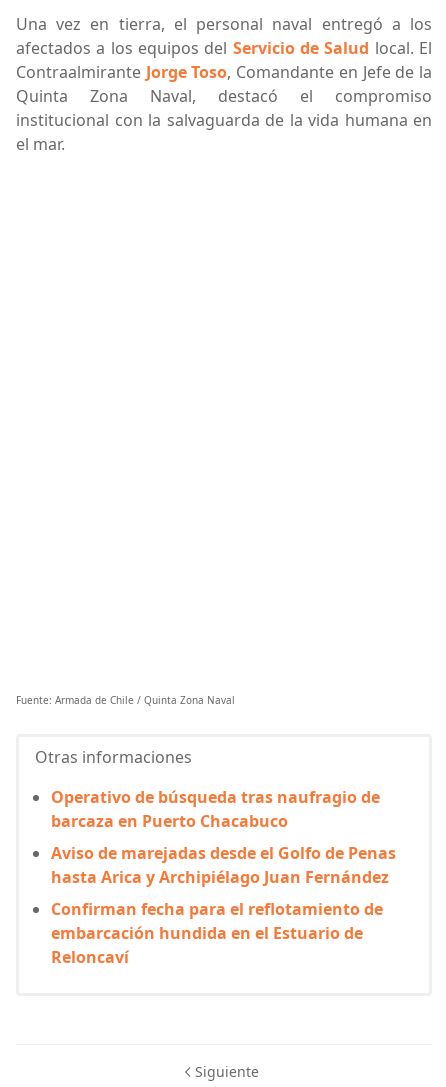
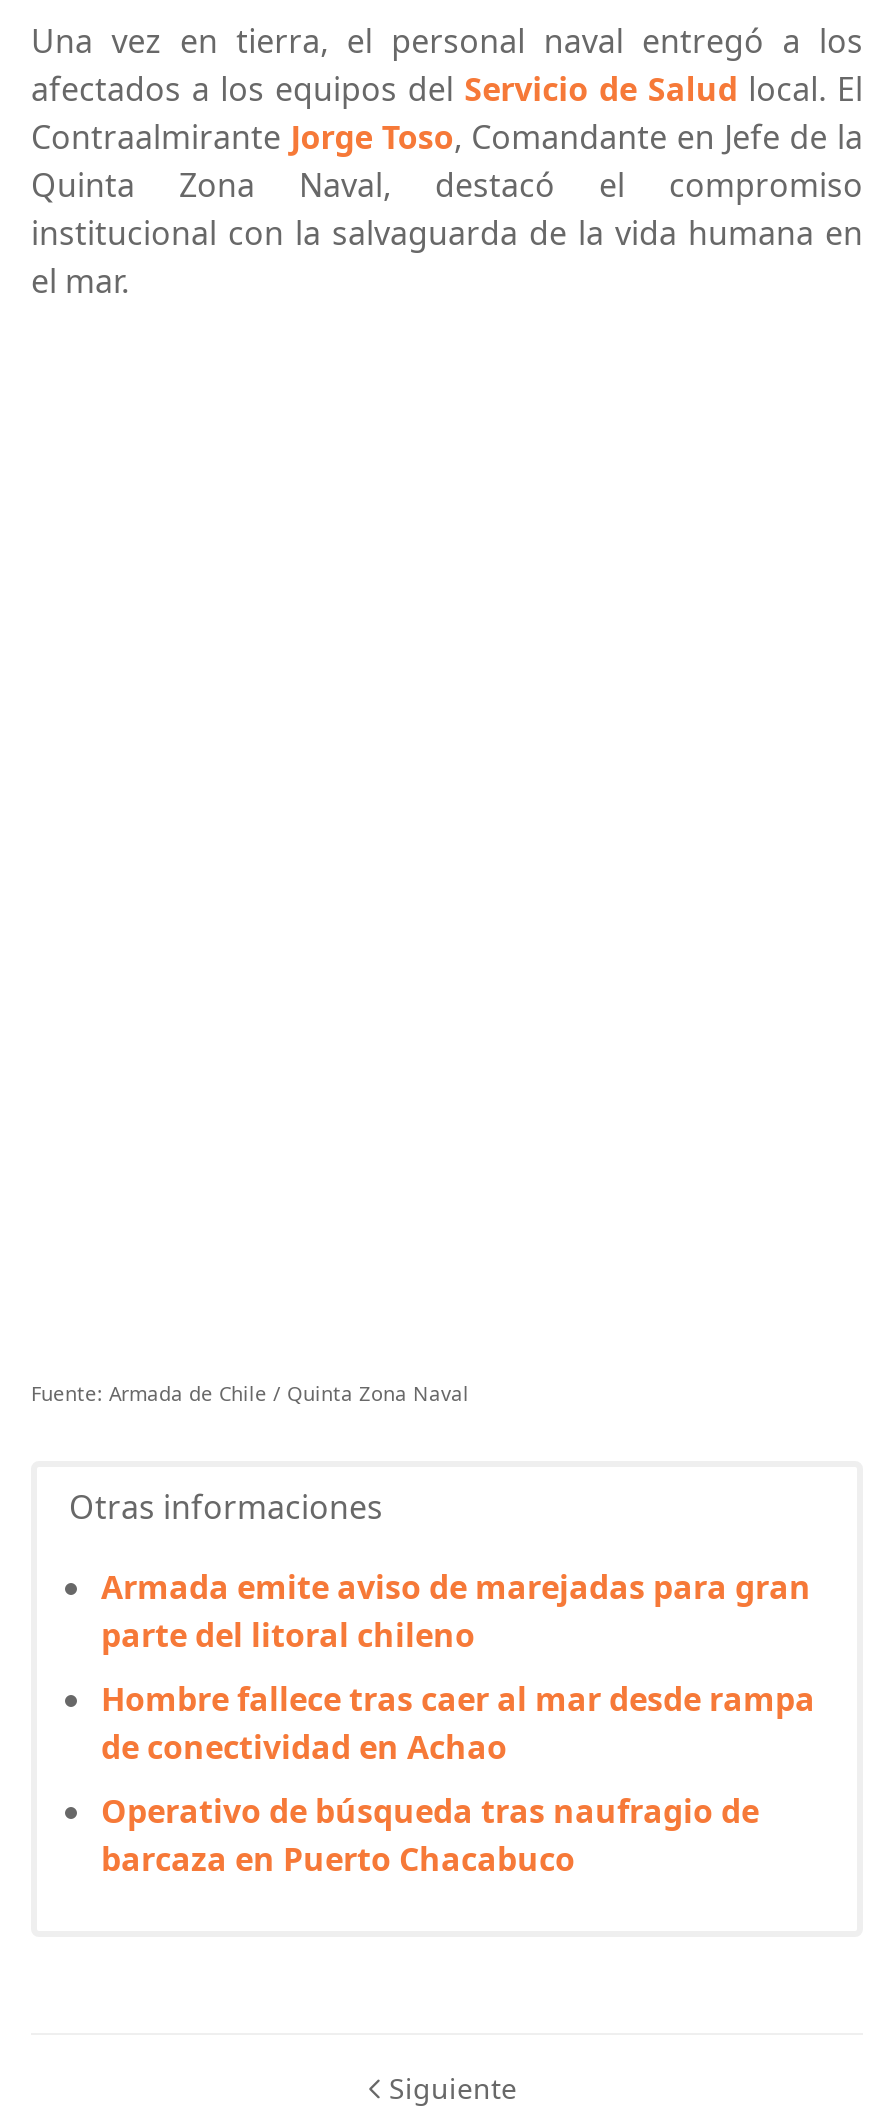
+ Armada emite aviso de marejadas para gran
+ parte del litoral chileno
+ Hombre fallece tras caer al mar desde rampa
+ de conectividad en Achao

moved down: Operativo de búsqueda tras naufragio de | barcaza en Puerto Chacabuco

- Aviso de marejadas desde el Golfo de Penas
- hasta Arica y Archipiélago Juan Fernández
- Confirman fecha para el reflotamiento de
- embarcación hundida en el Estuario de
- Reloncaví
